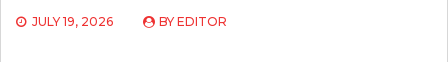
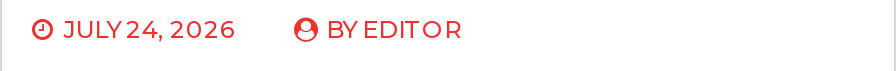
- JULY 19, 2026
+ JULY 24, 2026
